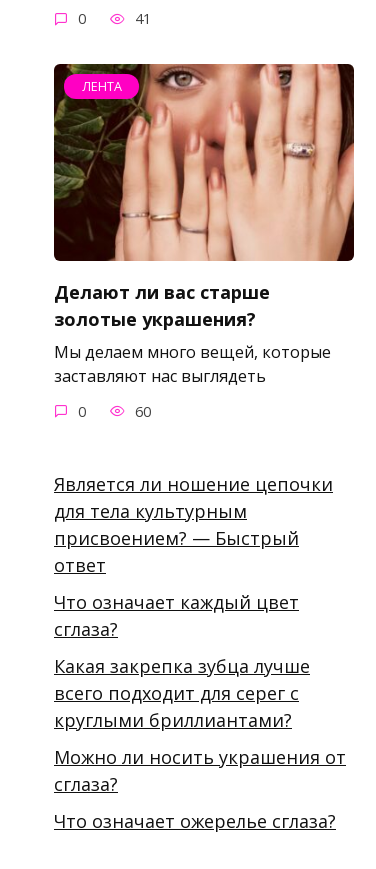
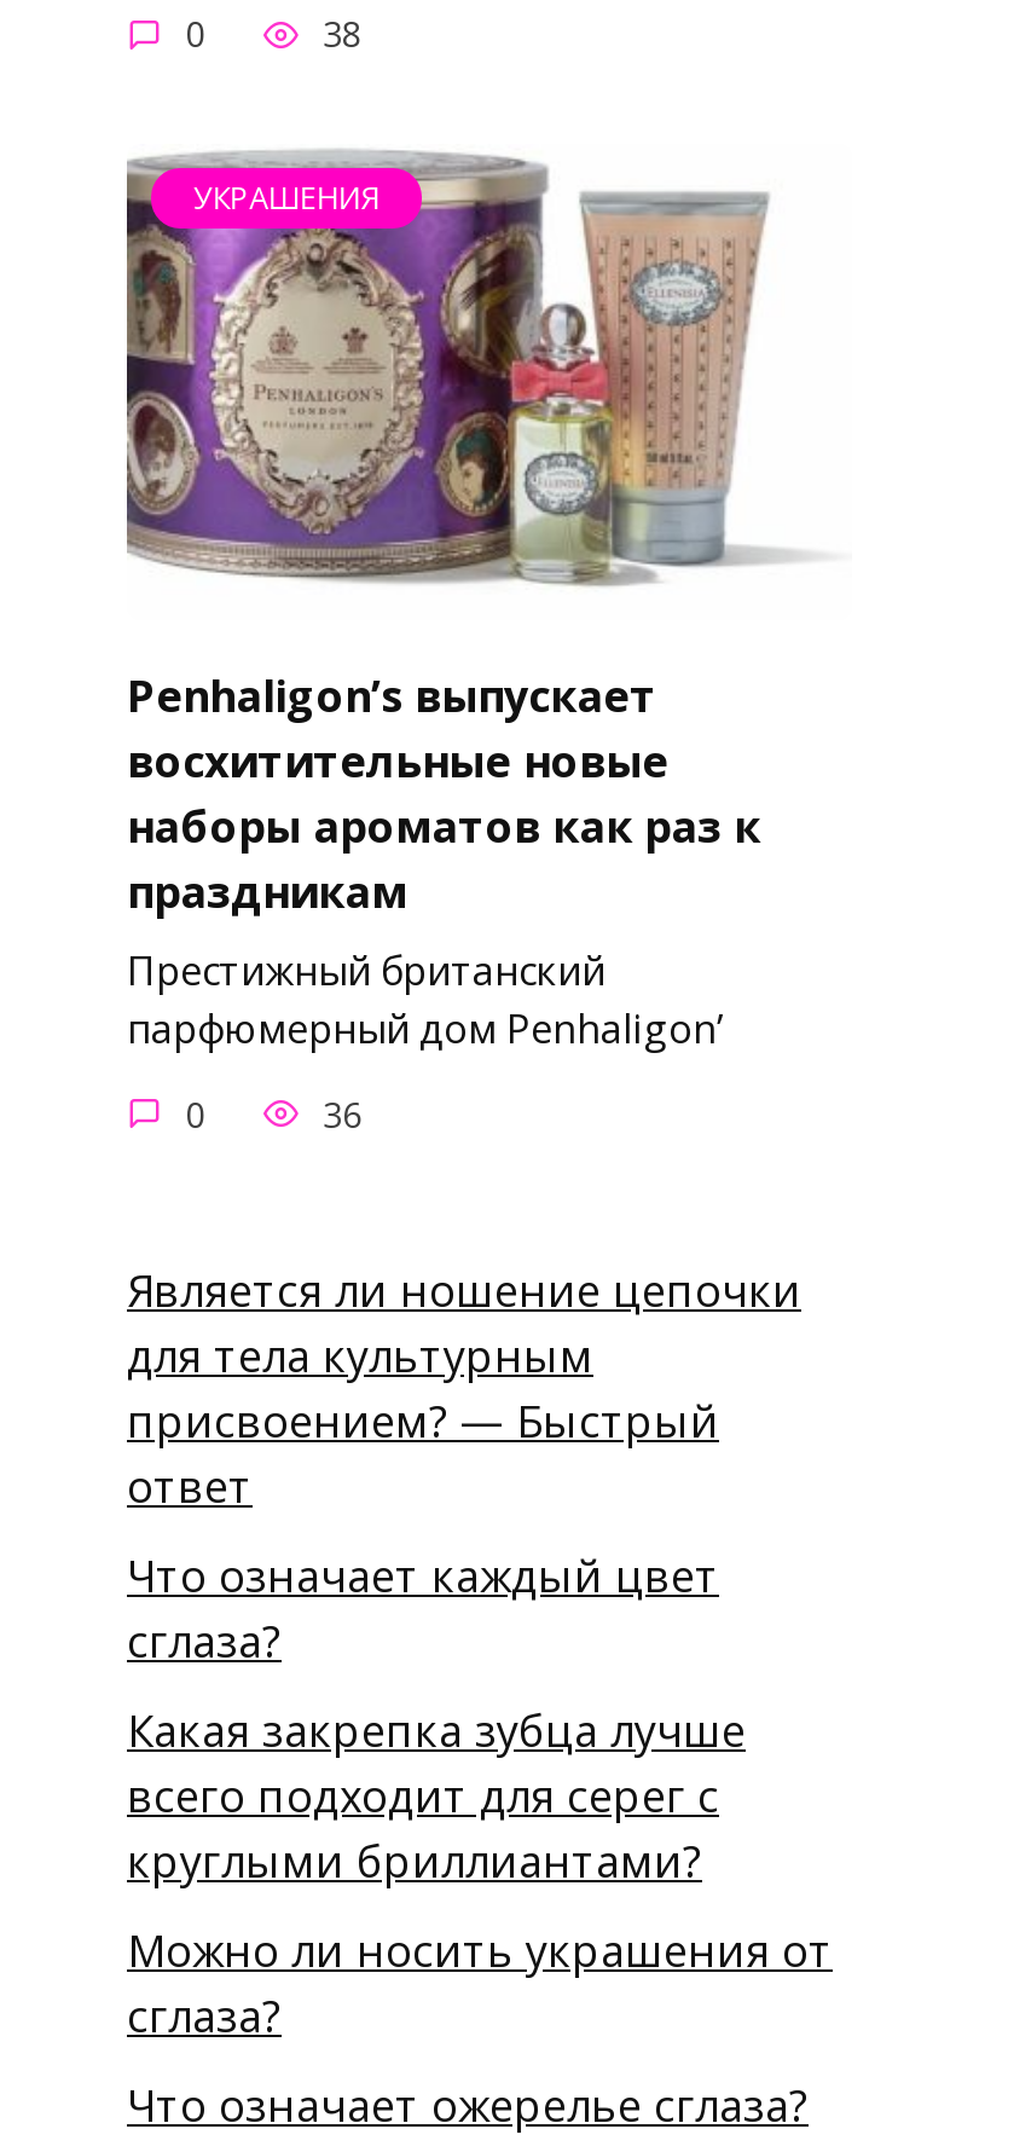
- 41
+ 38

- [image]
- ЛЕНТА
+ [image]
+ УКРАШЕНИЯ

- Делают ли вас старше
- золотые украшения?
- Мы делаем много вещей, которые
- заставляют нас выглядеть
+ Penhaligon’s выпускает
+ восхитительные новые
+ наборы ароматов как раз к
+ праздникам
+ Престижный британский
+ парфюмерный дом Penhaligon’

- 60
+ 36
